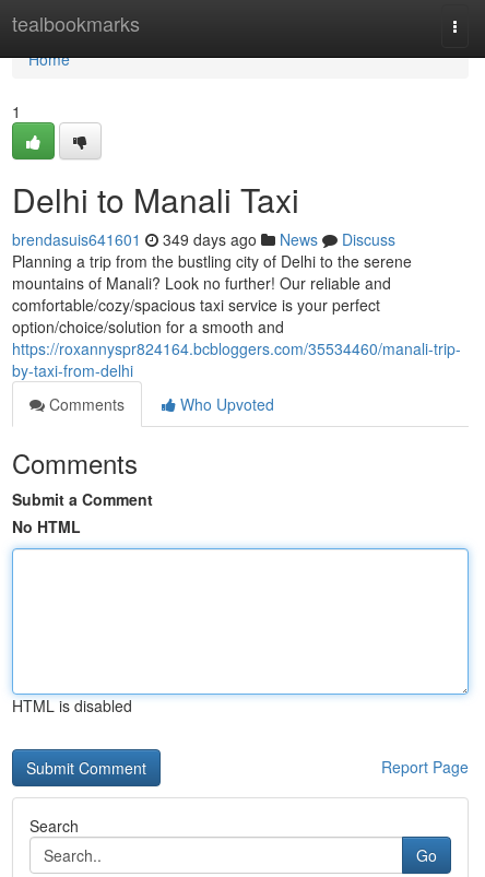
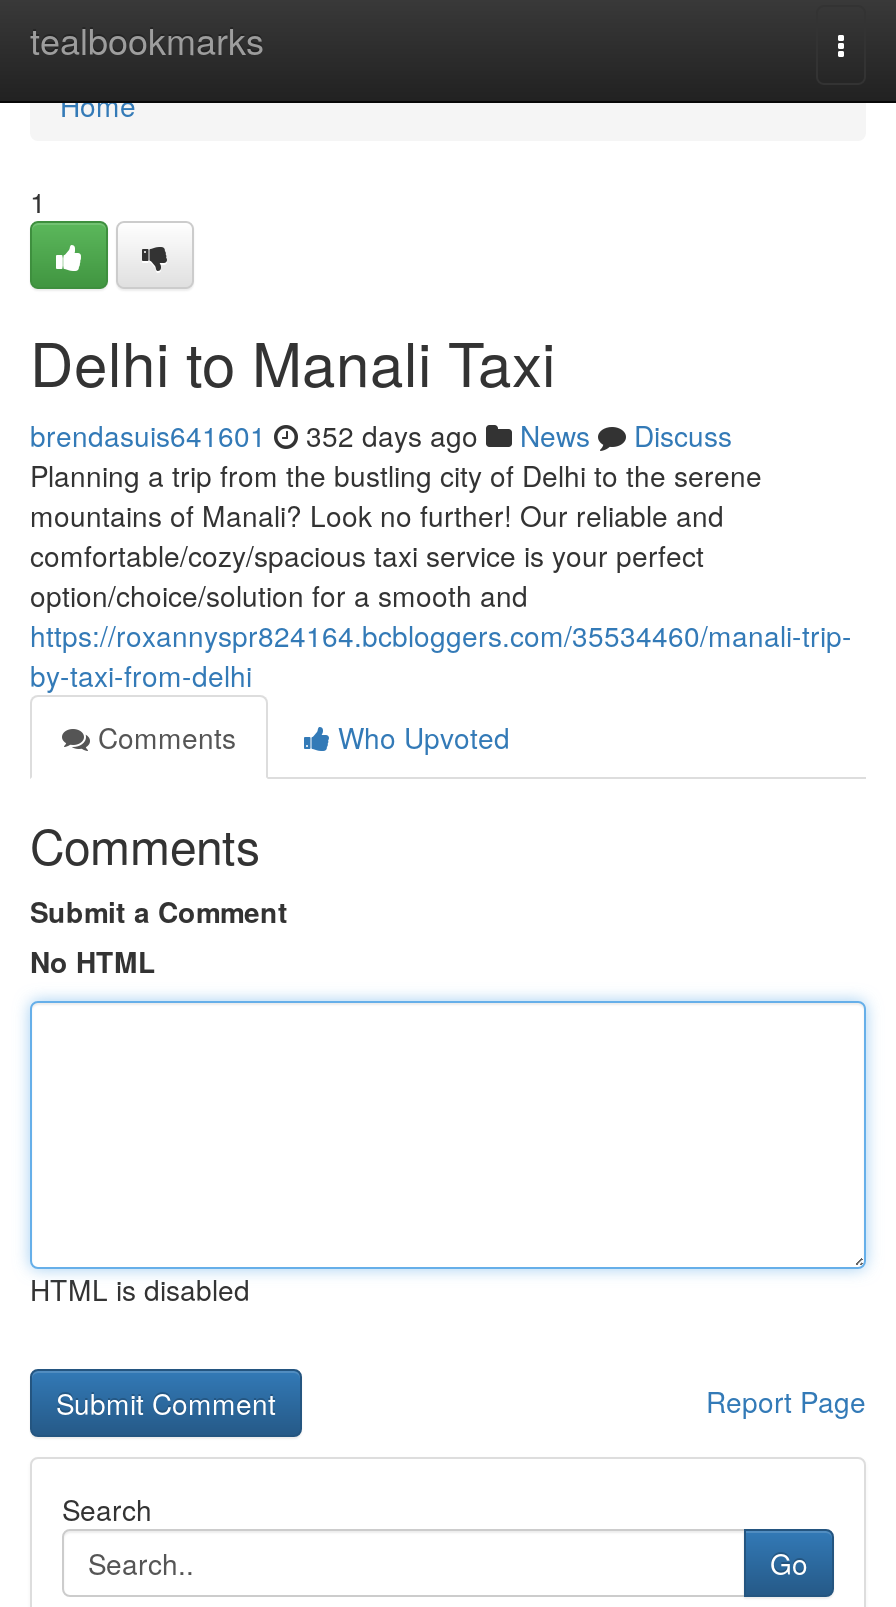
- brendasuis641601 349 days ago News Discuss
+ brendasuis641601 352 days ago News Discuss
